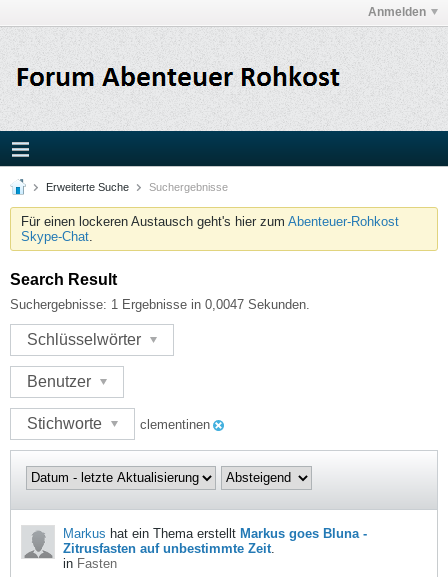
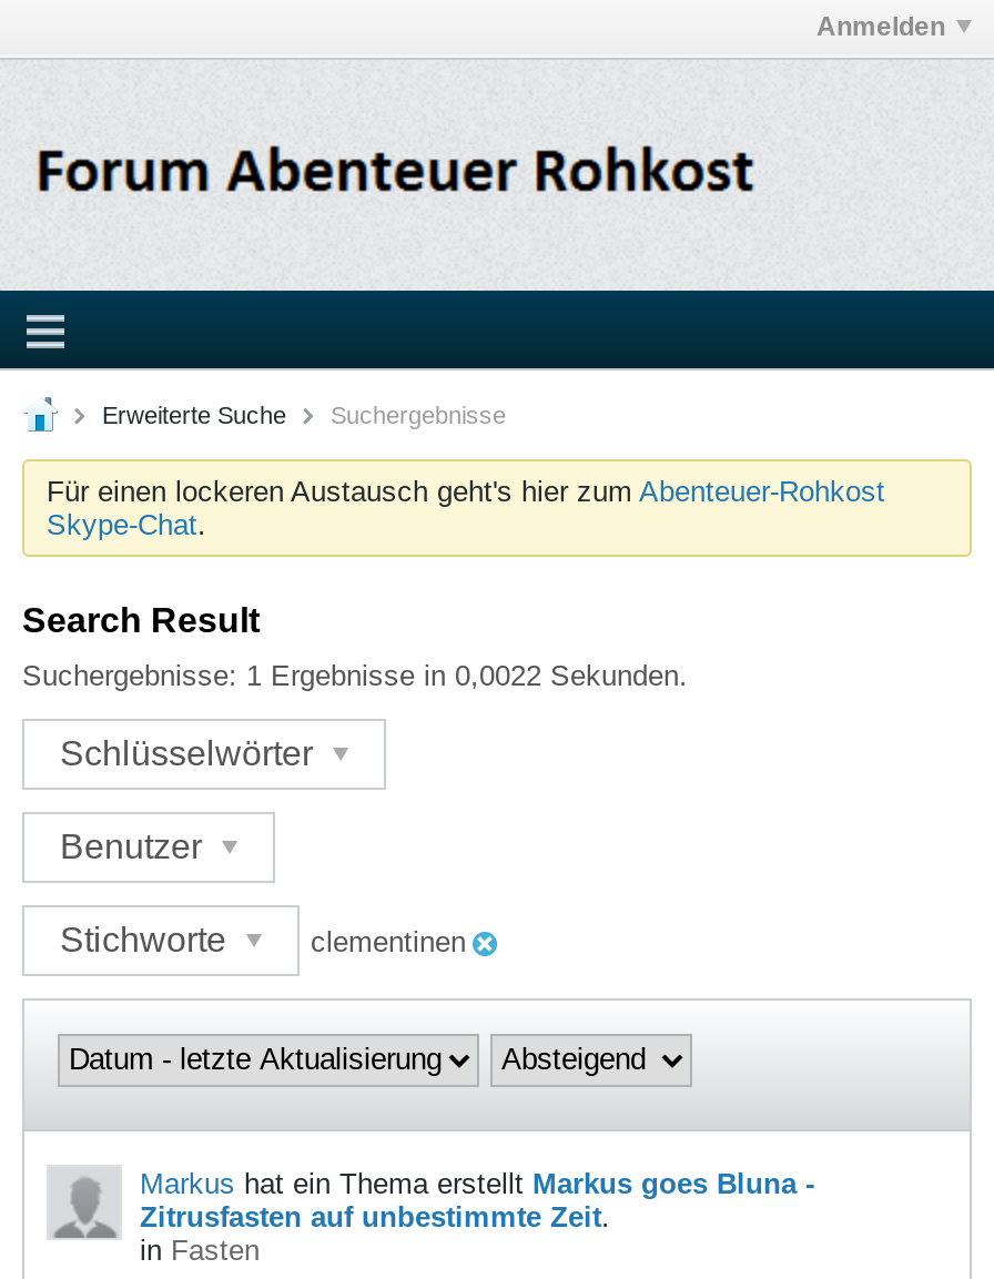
- Suchergebnisse: 1 Ergebnisse in 0,0047 Sekunden.
+ Suchergebnisse: 1 Ergebnisse in 0,0022 Sekunden.
